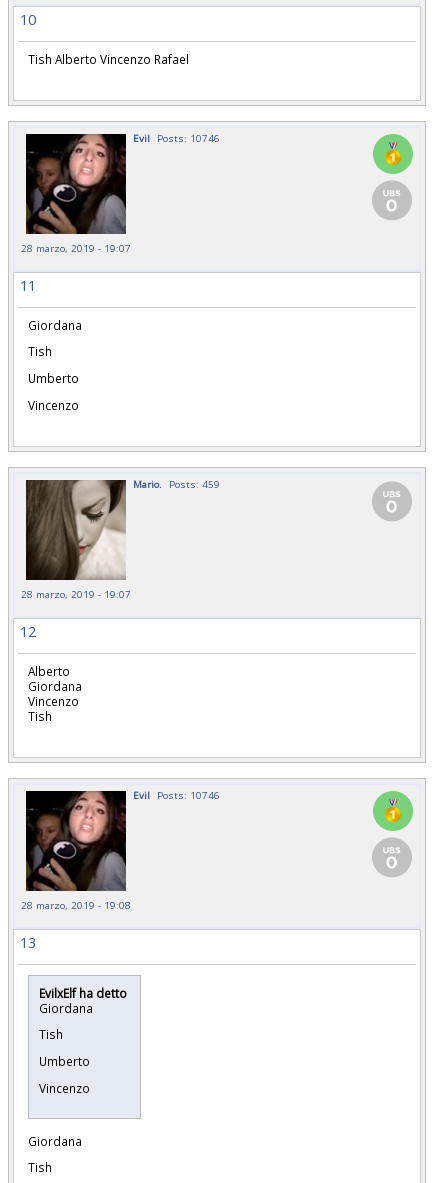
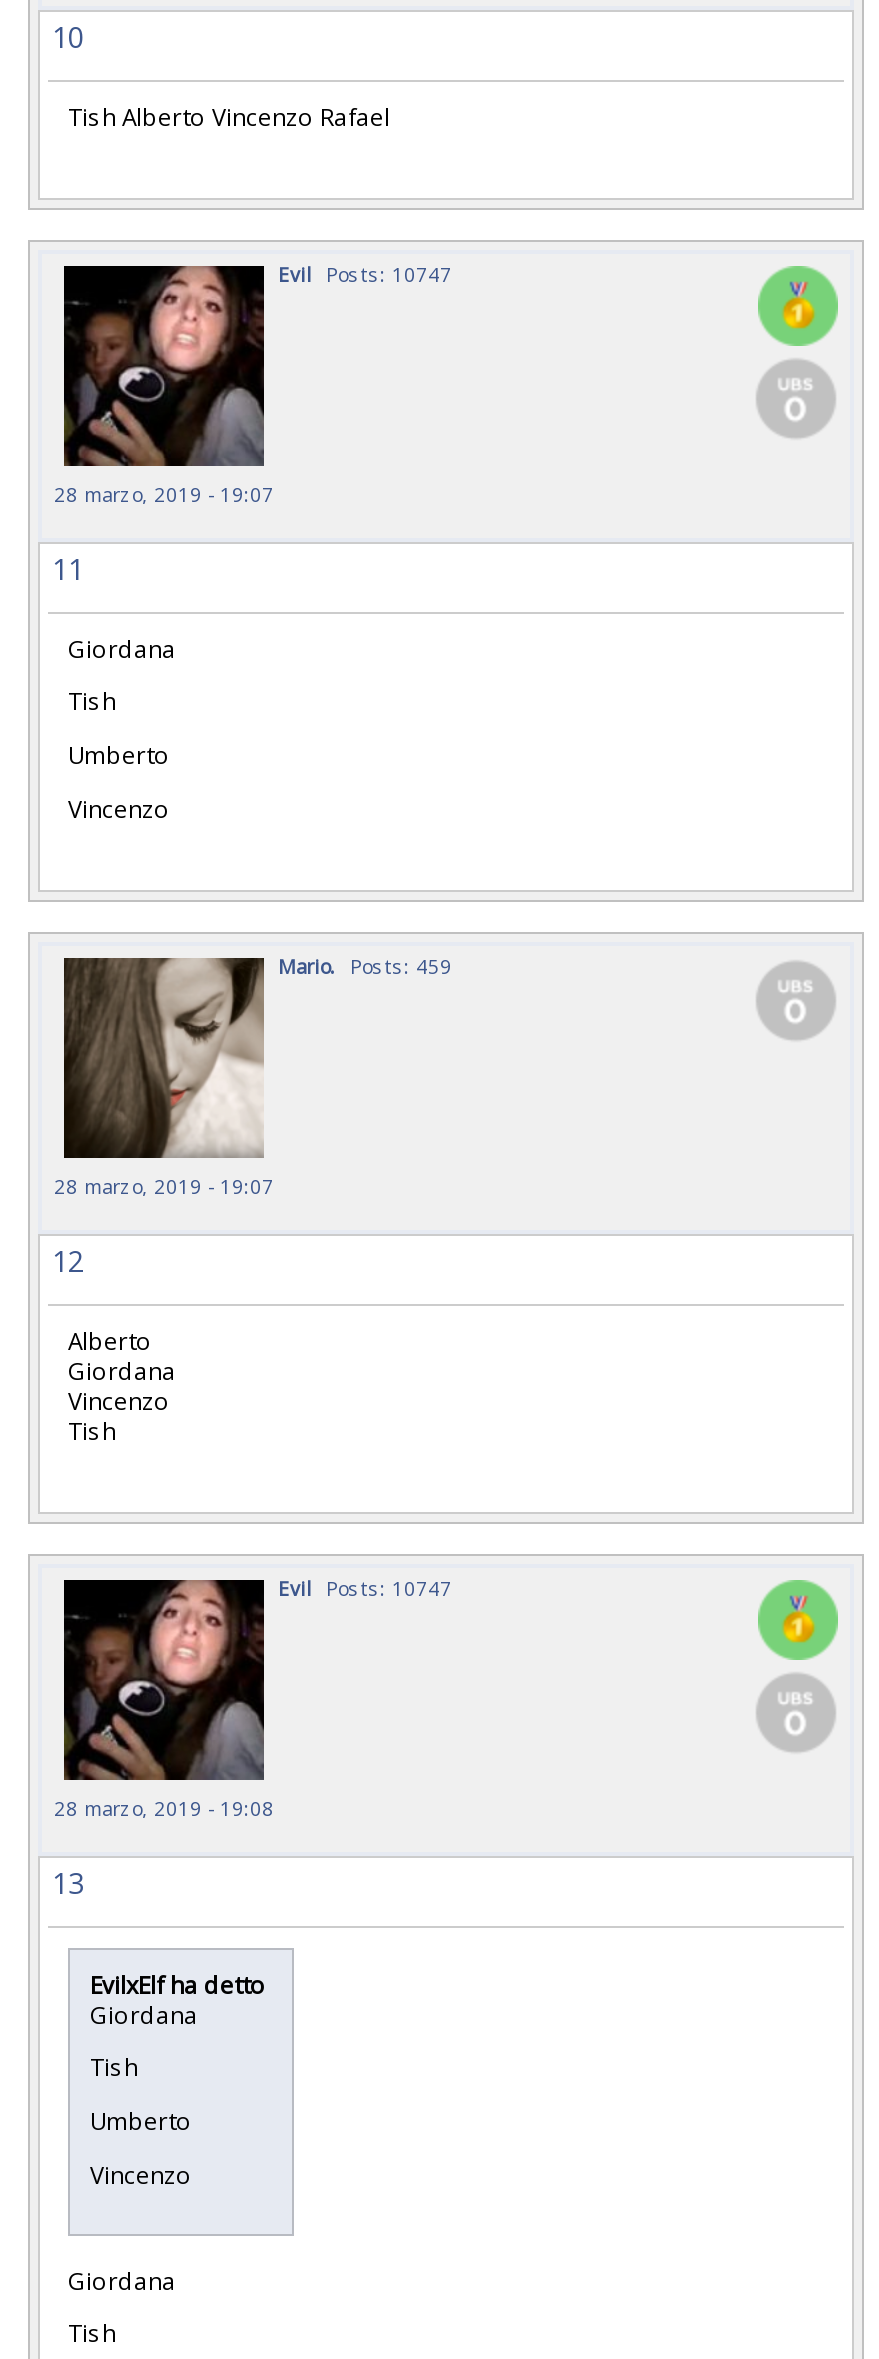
- Evil Posts: 10746
+ Evil Posts: 10747

- Evil Posts: 10746
+ Evil Posts: 10747
